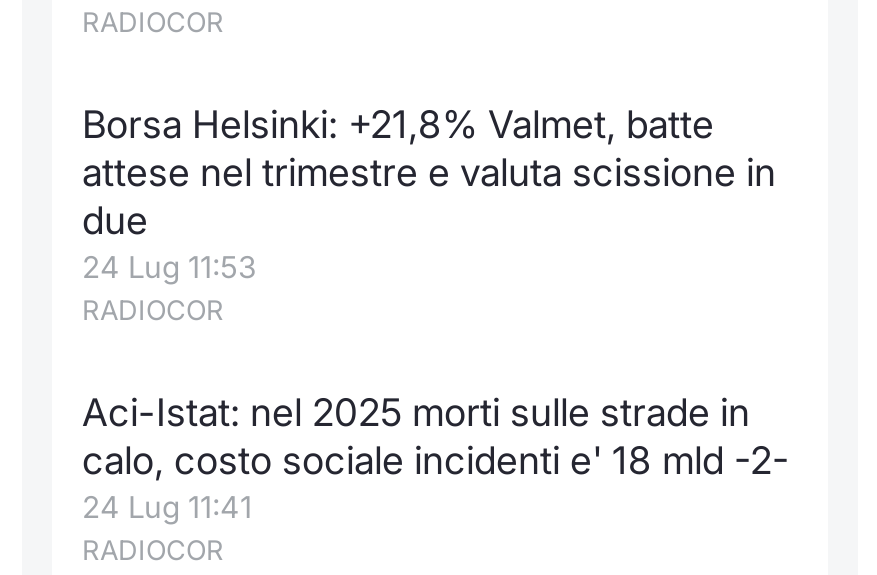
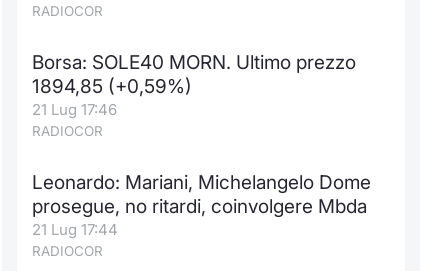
- Borsa Helsinki: +21,8% Valmet, batte
- attese nel trimestre e valuta scissione in
- due
- 24 Lug 11:53
+ Borsa: SOLE40 MORN. Ultimo prezzo
+ 1894,85 (+0,59%)
+ 21 Lug 17:46

- Aci-Istat: nel 2025 morti sulle strade in
- calo, costo sociale incidenti e' 18 mld -2-
- 24 Lug 11:41
+ Leonardo: Mariani, Michelangelo Dome
+ prosegue, no ritardi, coinvolgere Mbda
+ 21 Lug 17:44
